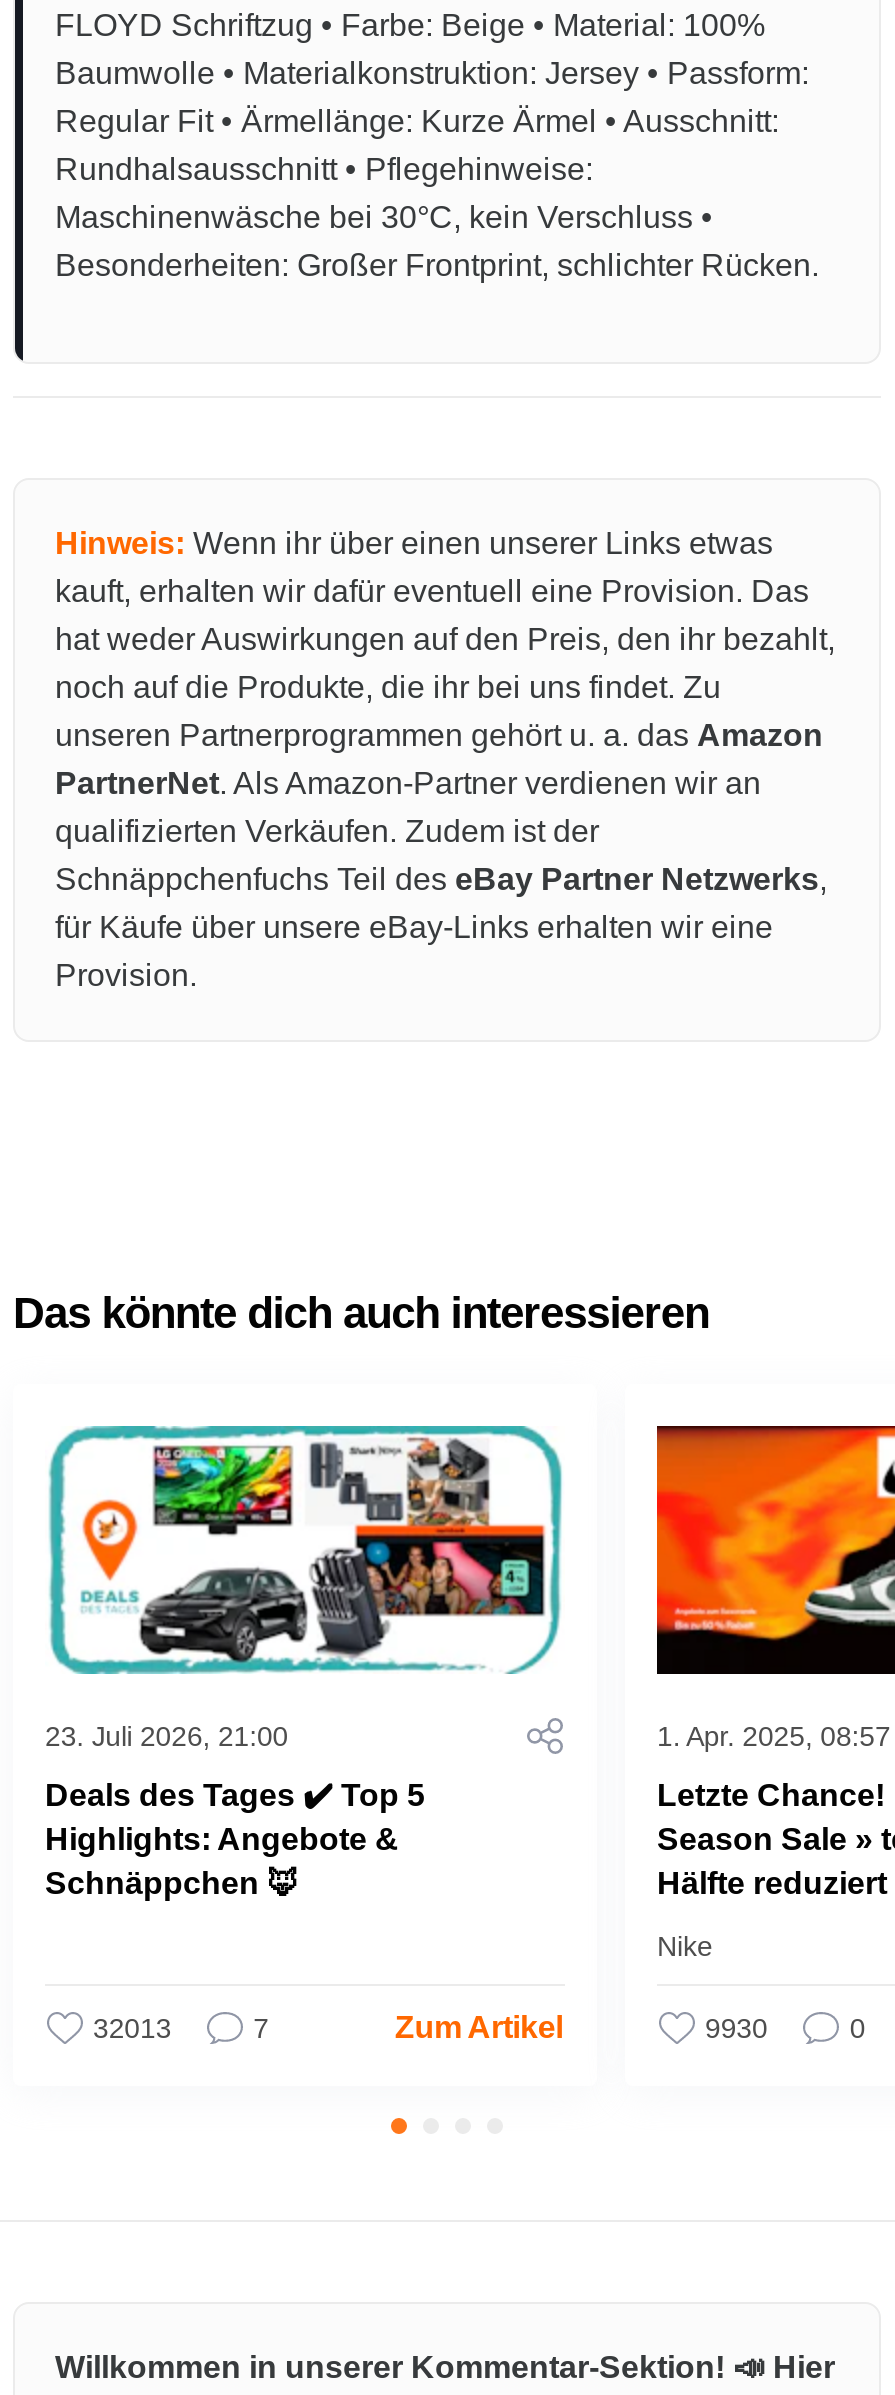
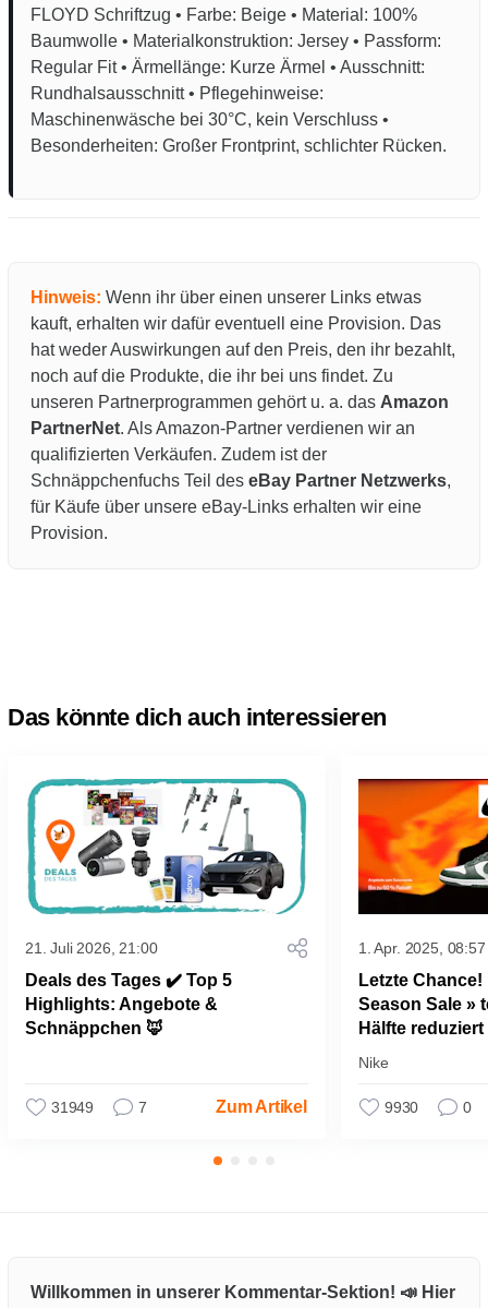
- [image]
- 23. Juli 2026, 21:00
+ [image]
+ 21. Juli 2026, 21:00

- 32013
+ 31949
